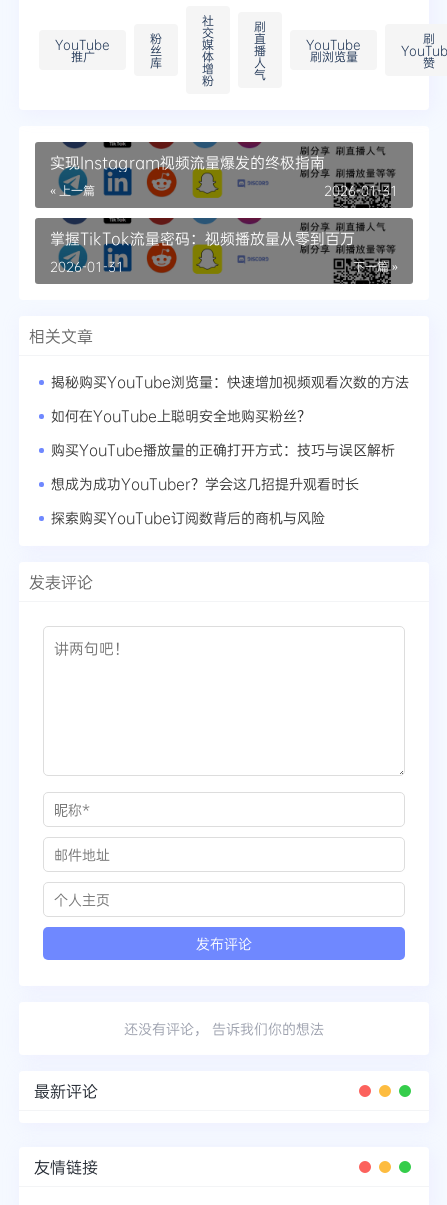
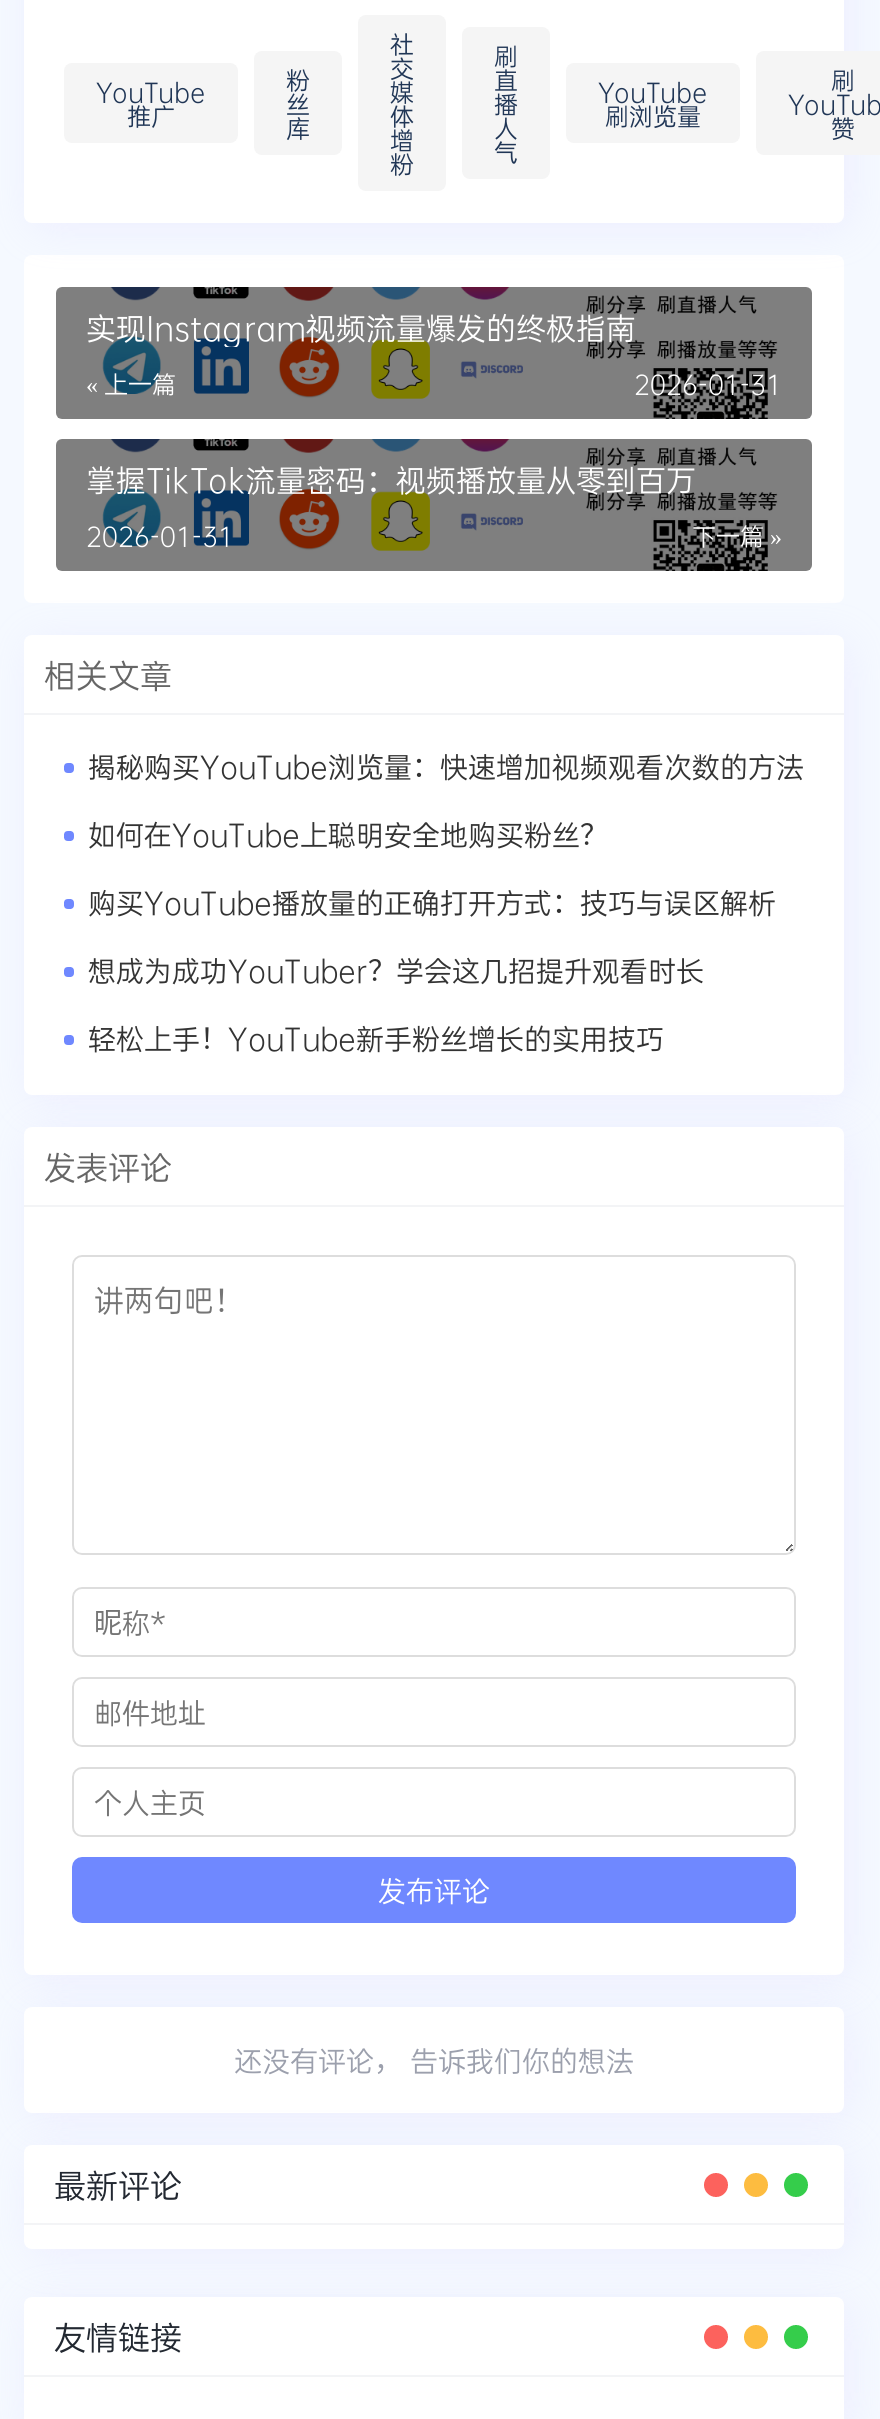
- 探索购买YouTube订阅数背后的商机与风险
+ 轻松上手！YouTube新手粉丝增长的实用技巧
